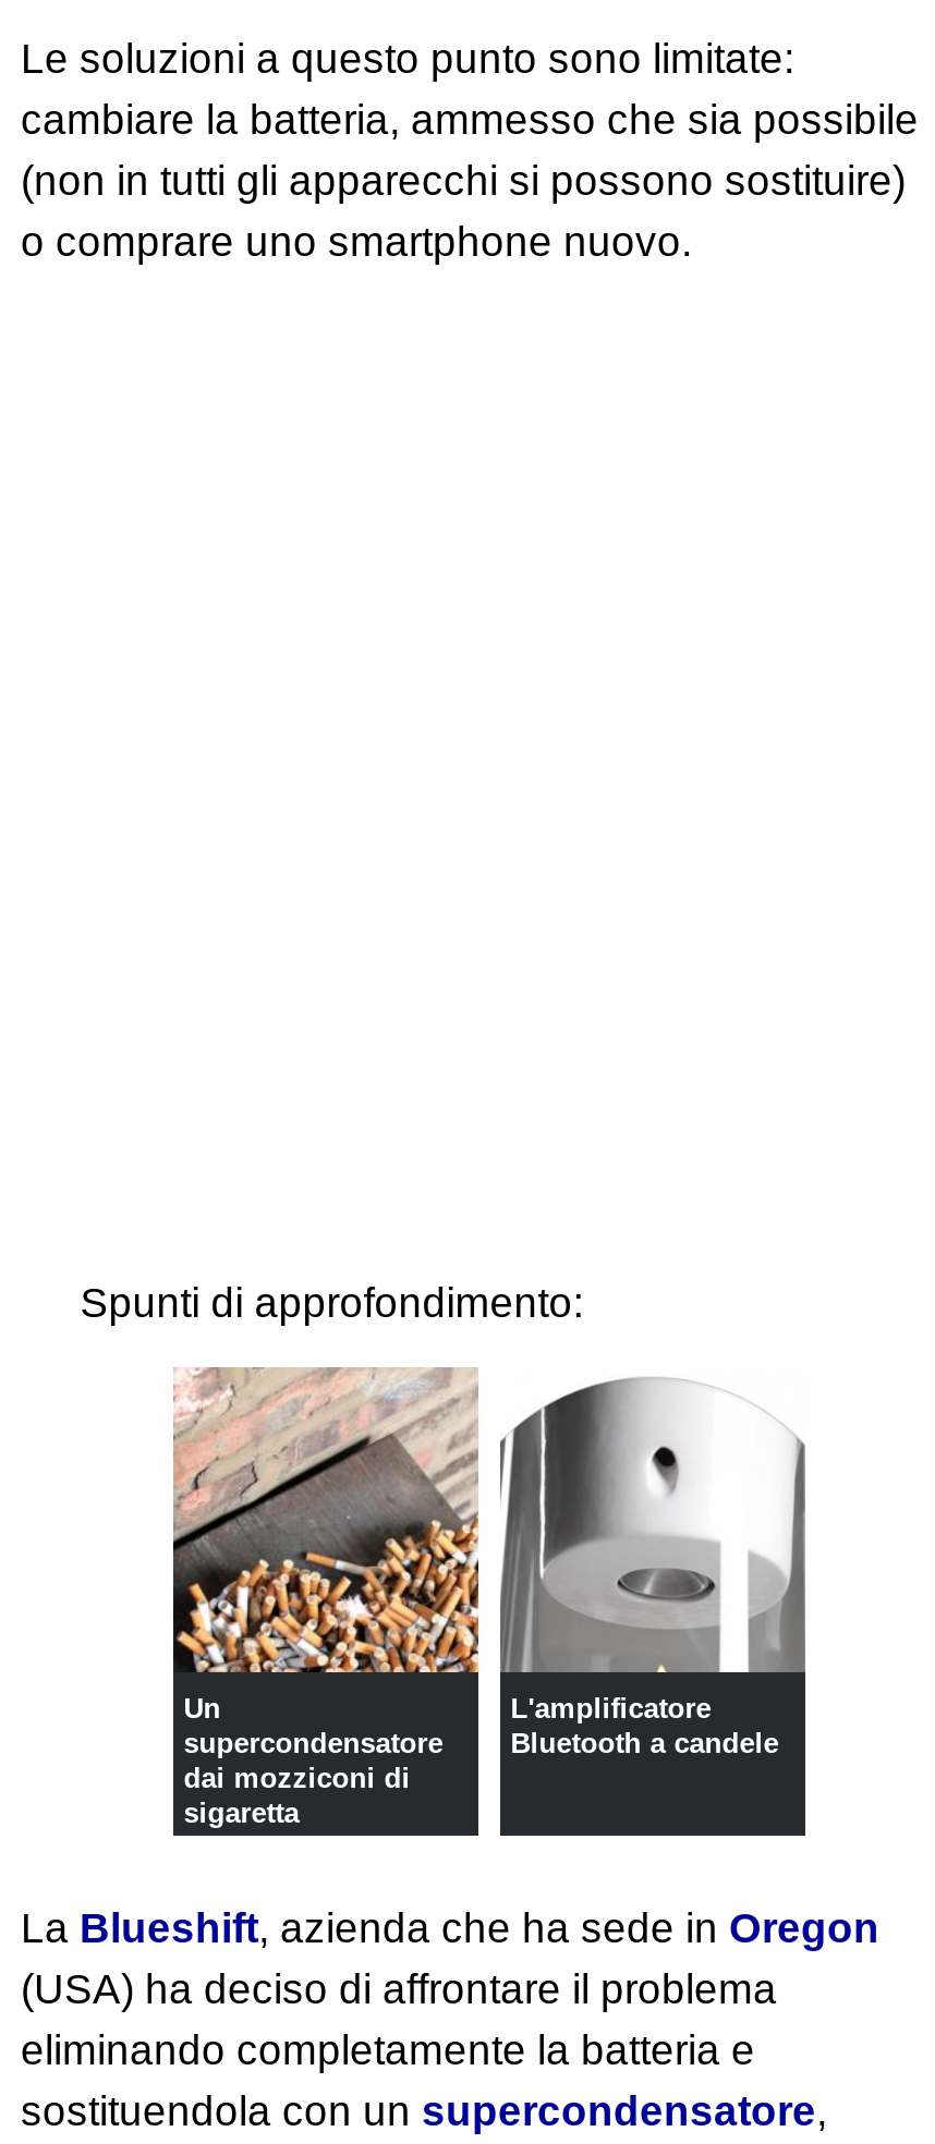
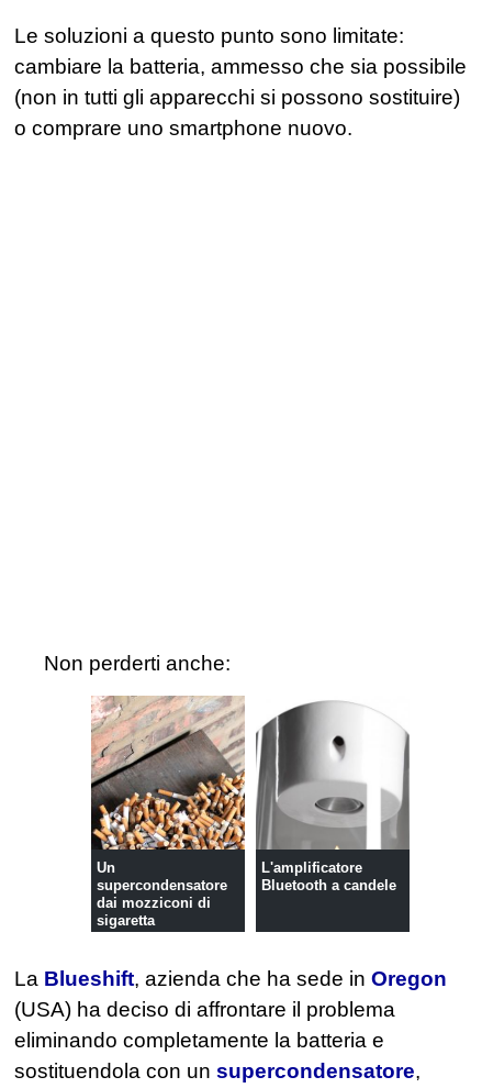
- Spunti di approfondimento:
+ Non perderti anche:
